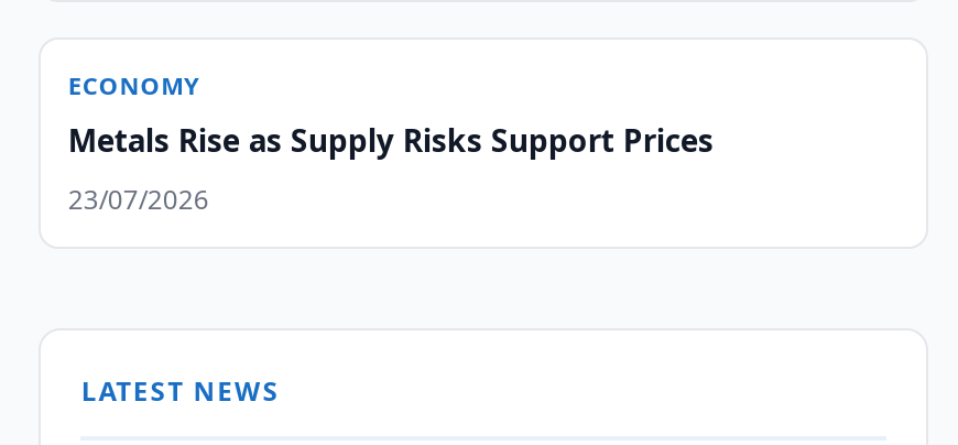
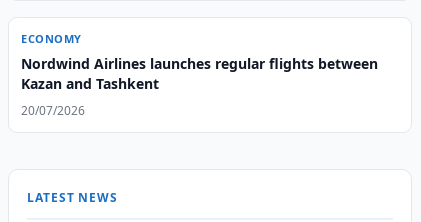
- Metals Rise as Supply Risks Support Prices
+ Nordwind Airlines launches regular flights between
+ Kazan and Tashkent

- 23/07/2026
+ 20/07/2026
